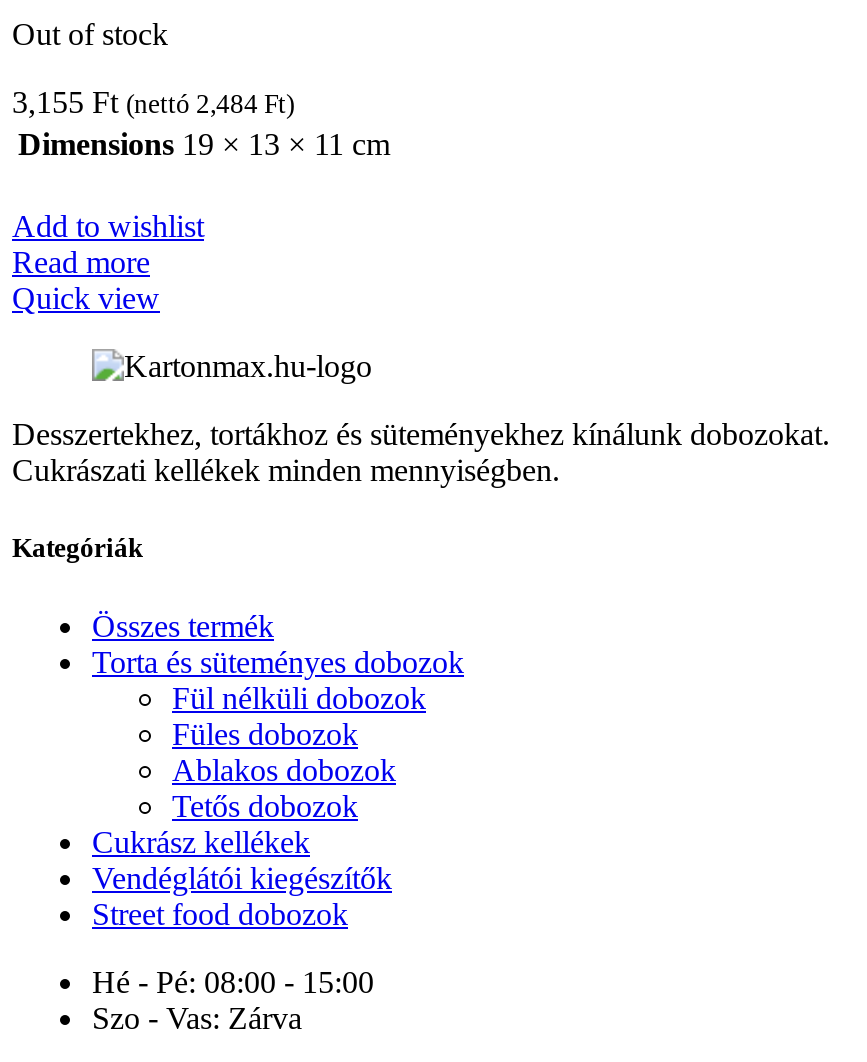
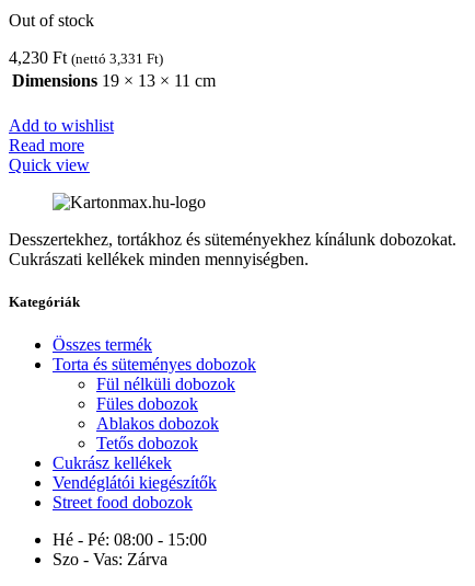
- 3,155 Ft (nettó 2,484 Ft)
+ 4,230 Ft (nettó 3,331 Ft)
